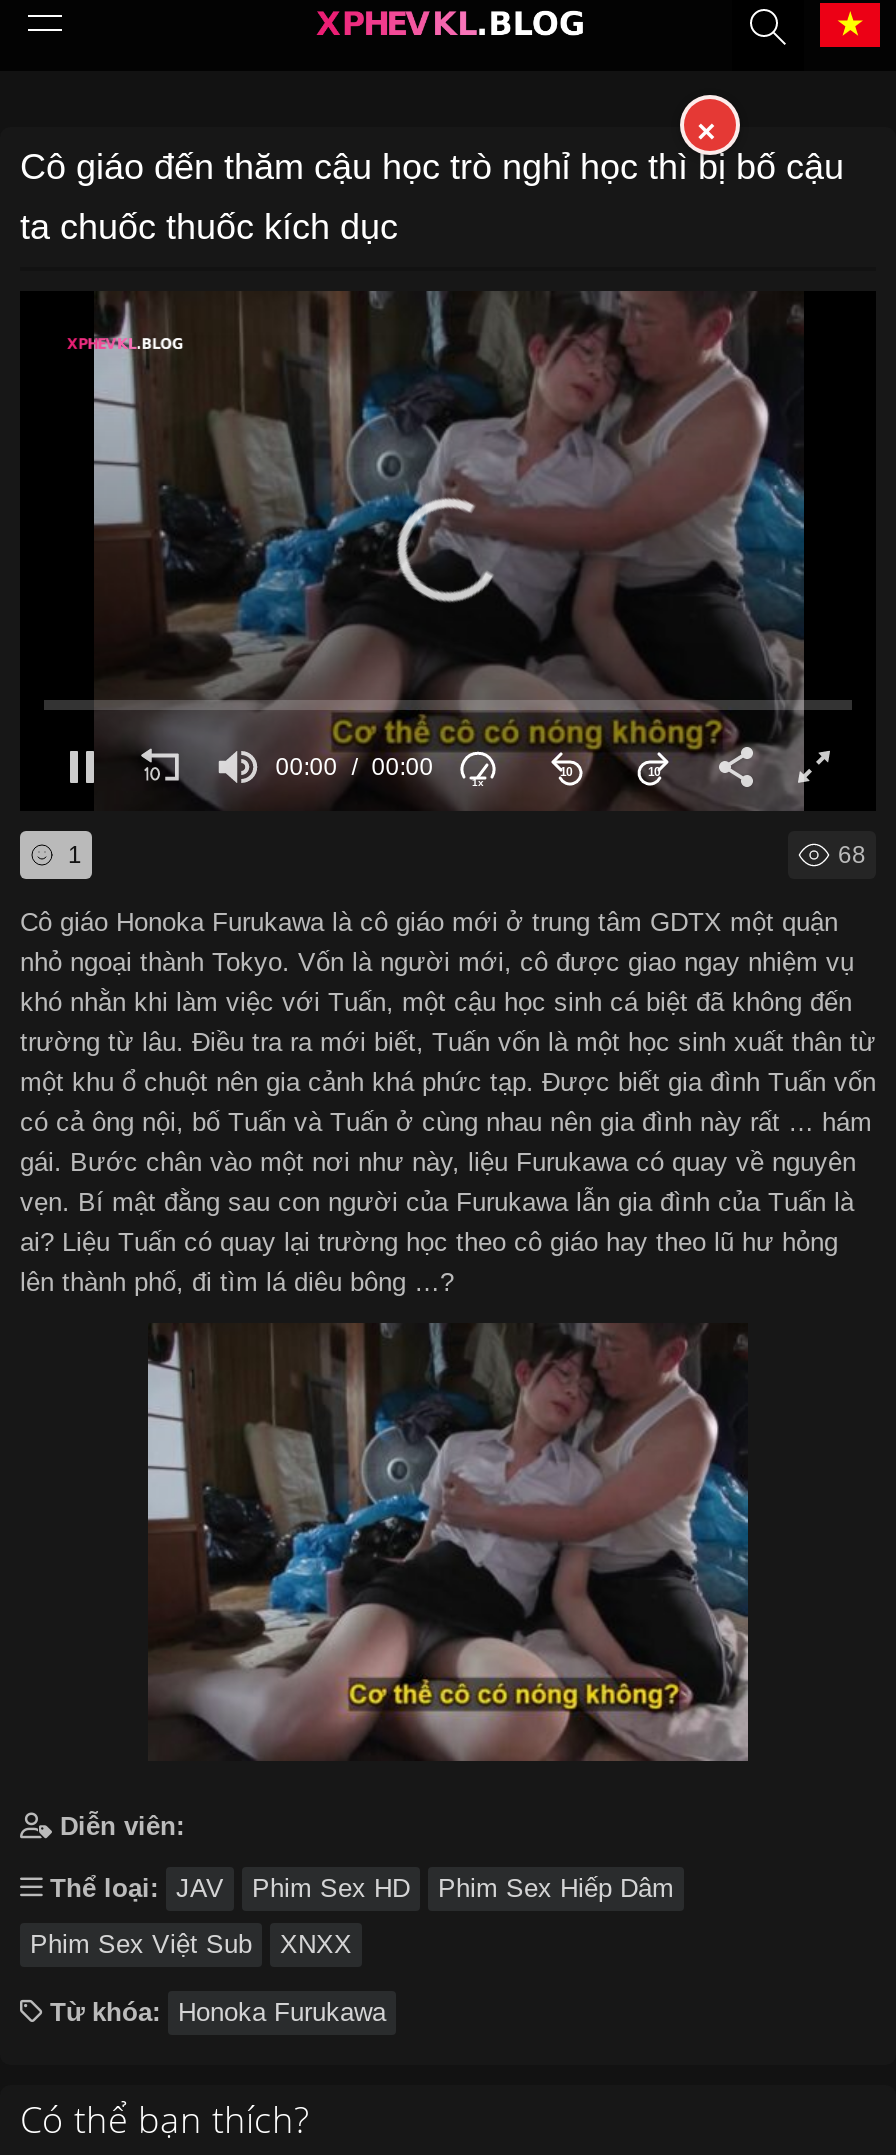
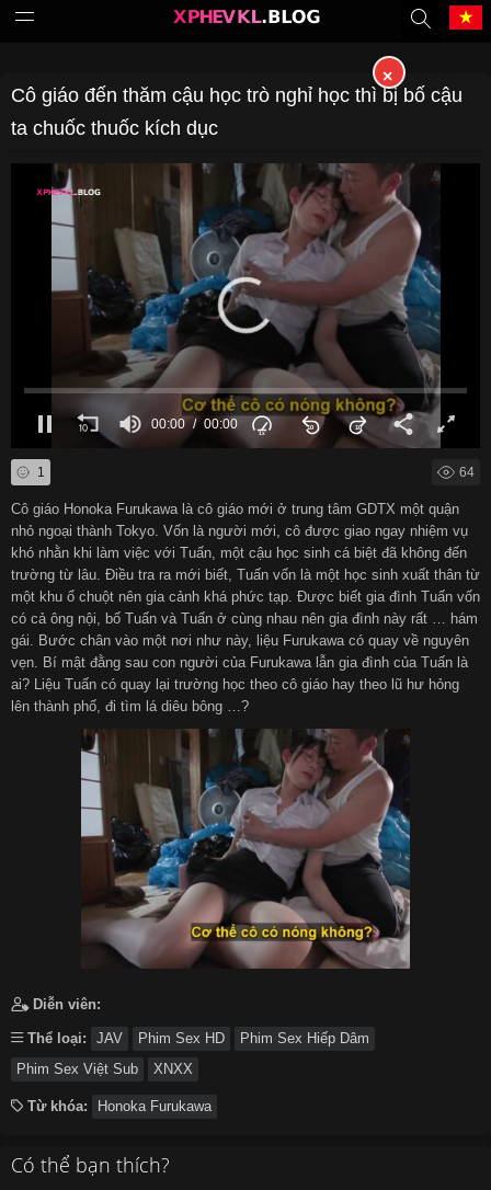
- 68
+ 64
